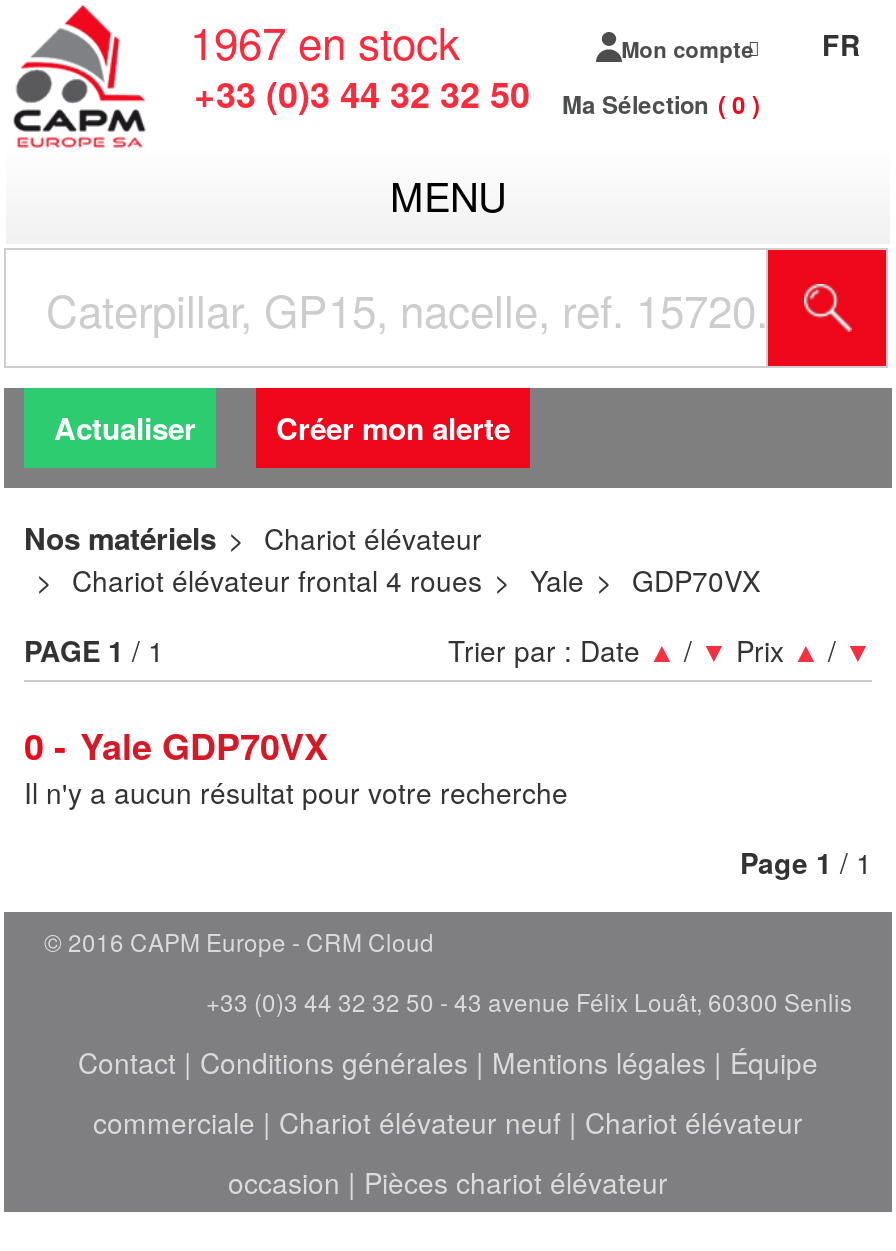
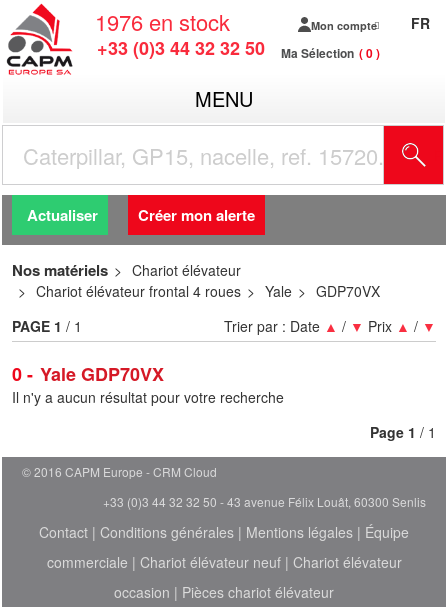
- 1967 en stock
+ 1976 en stock
